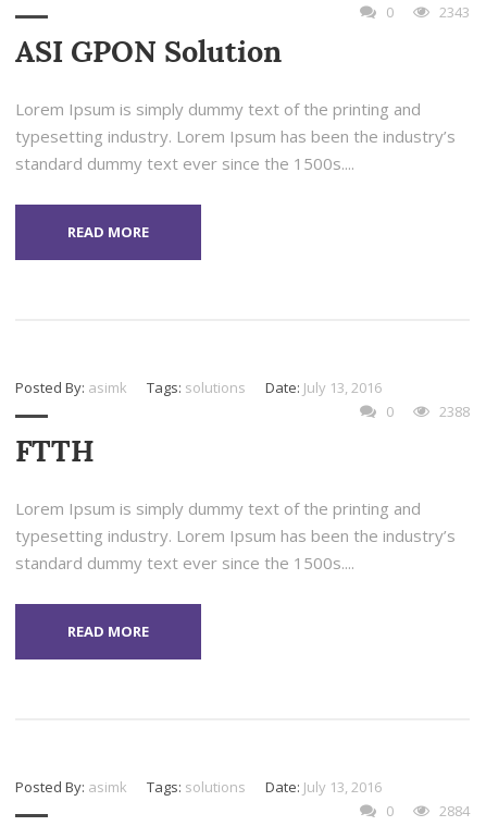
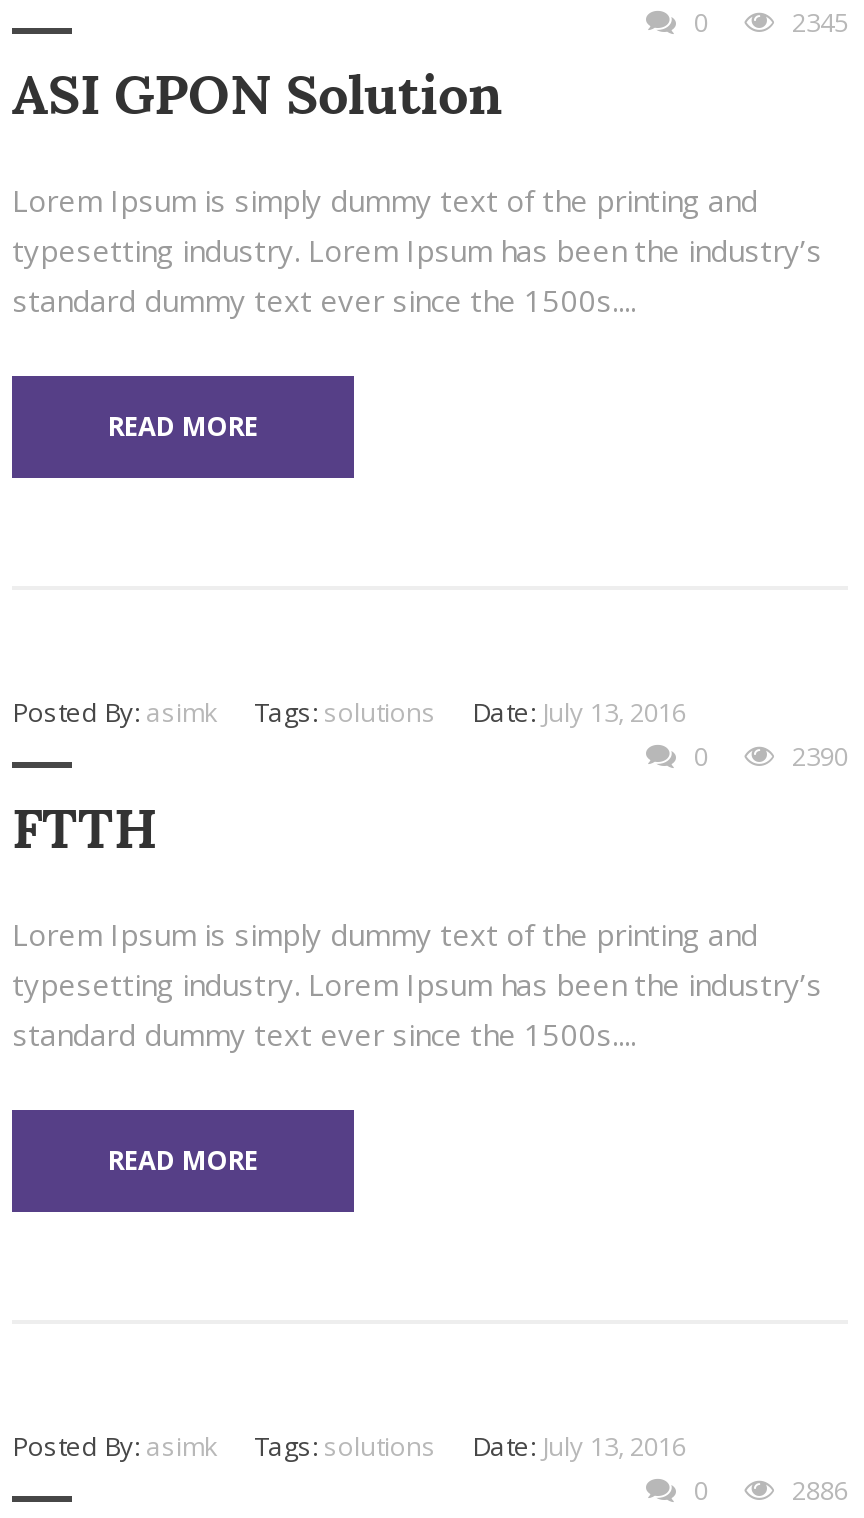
- 2343
+ 2345

- 2388
+ 2390

- 2884
+ 2886
